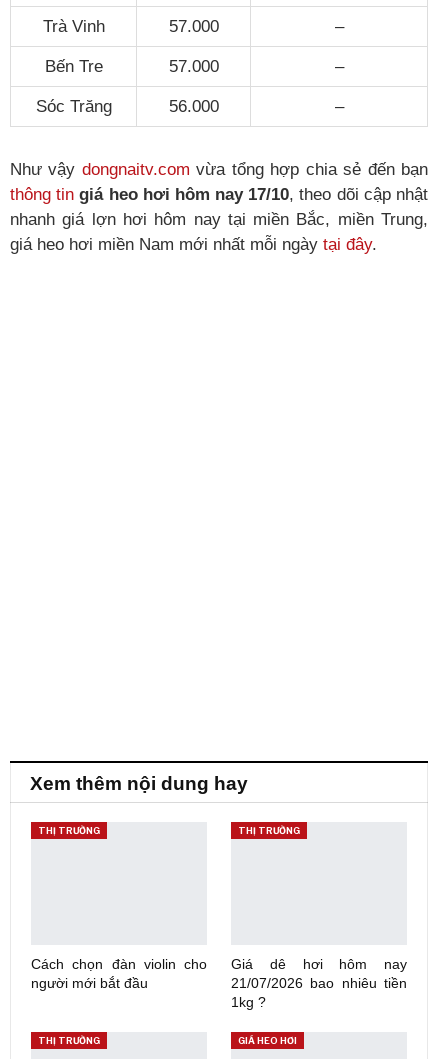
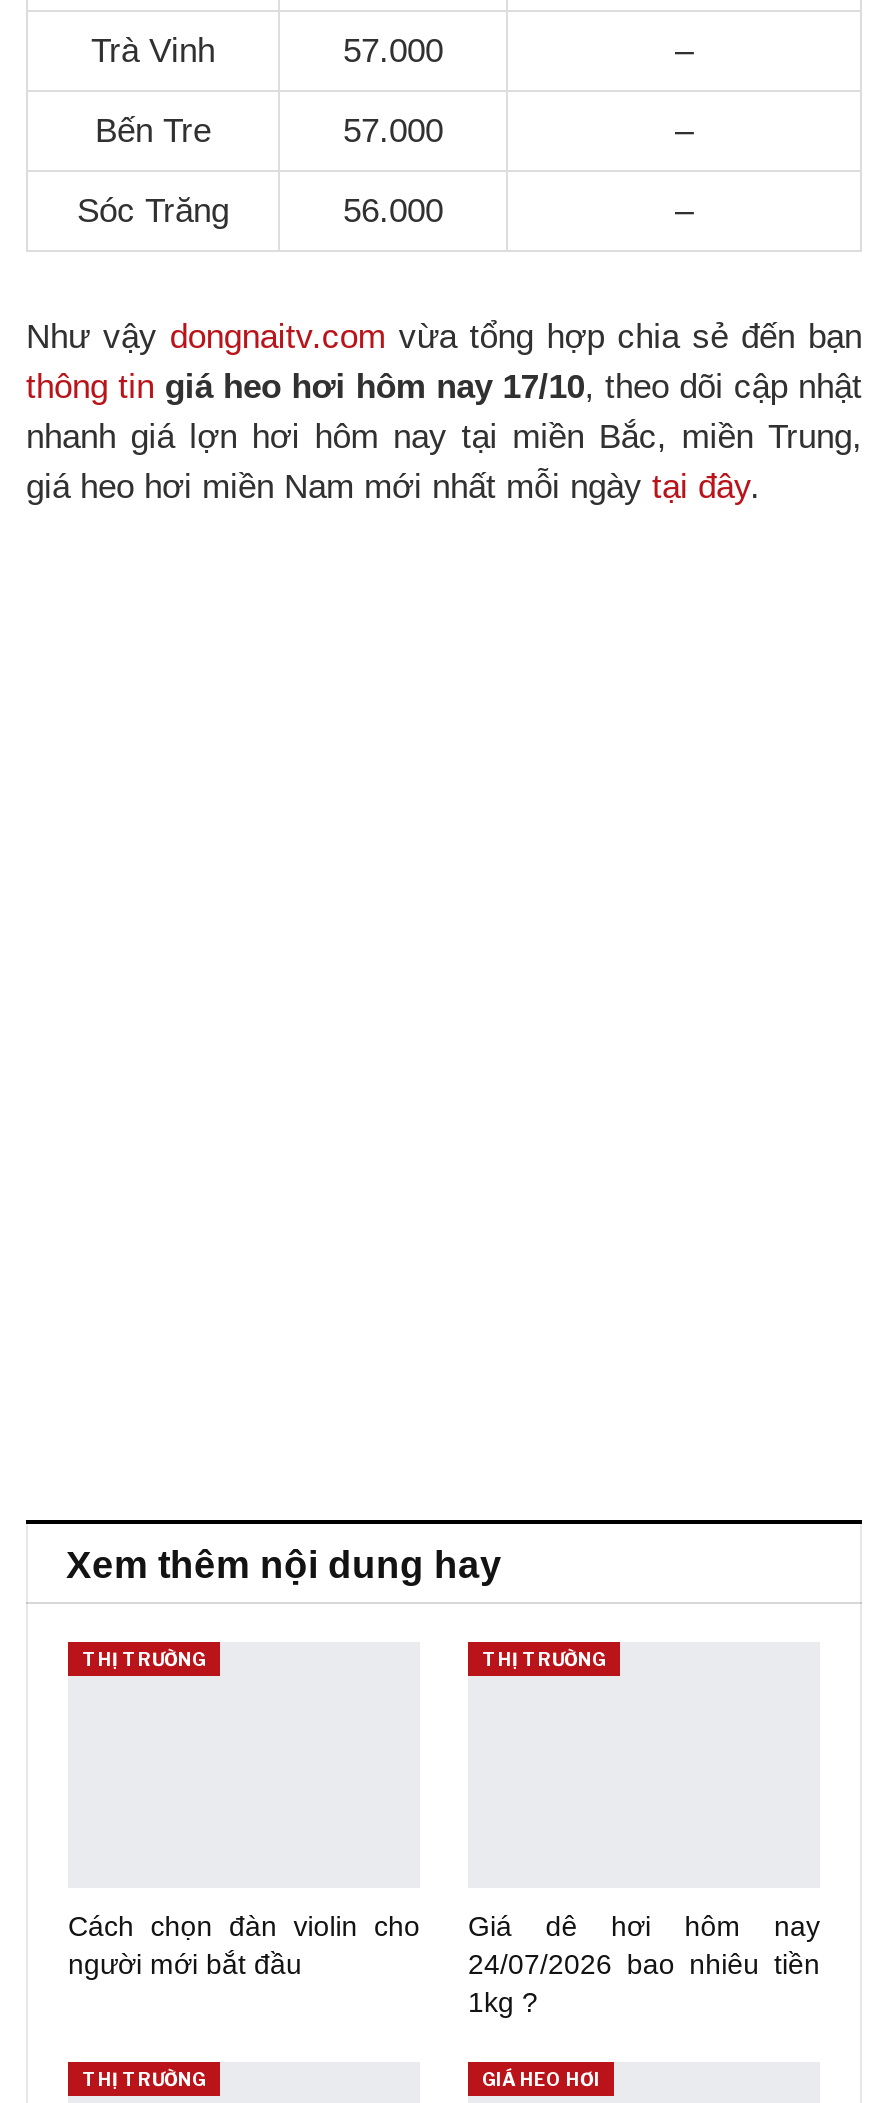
- 21/07/2026 bao nhiêu tiền
+ 24/07/2026 bao nhiêu tiền
